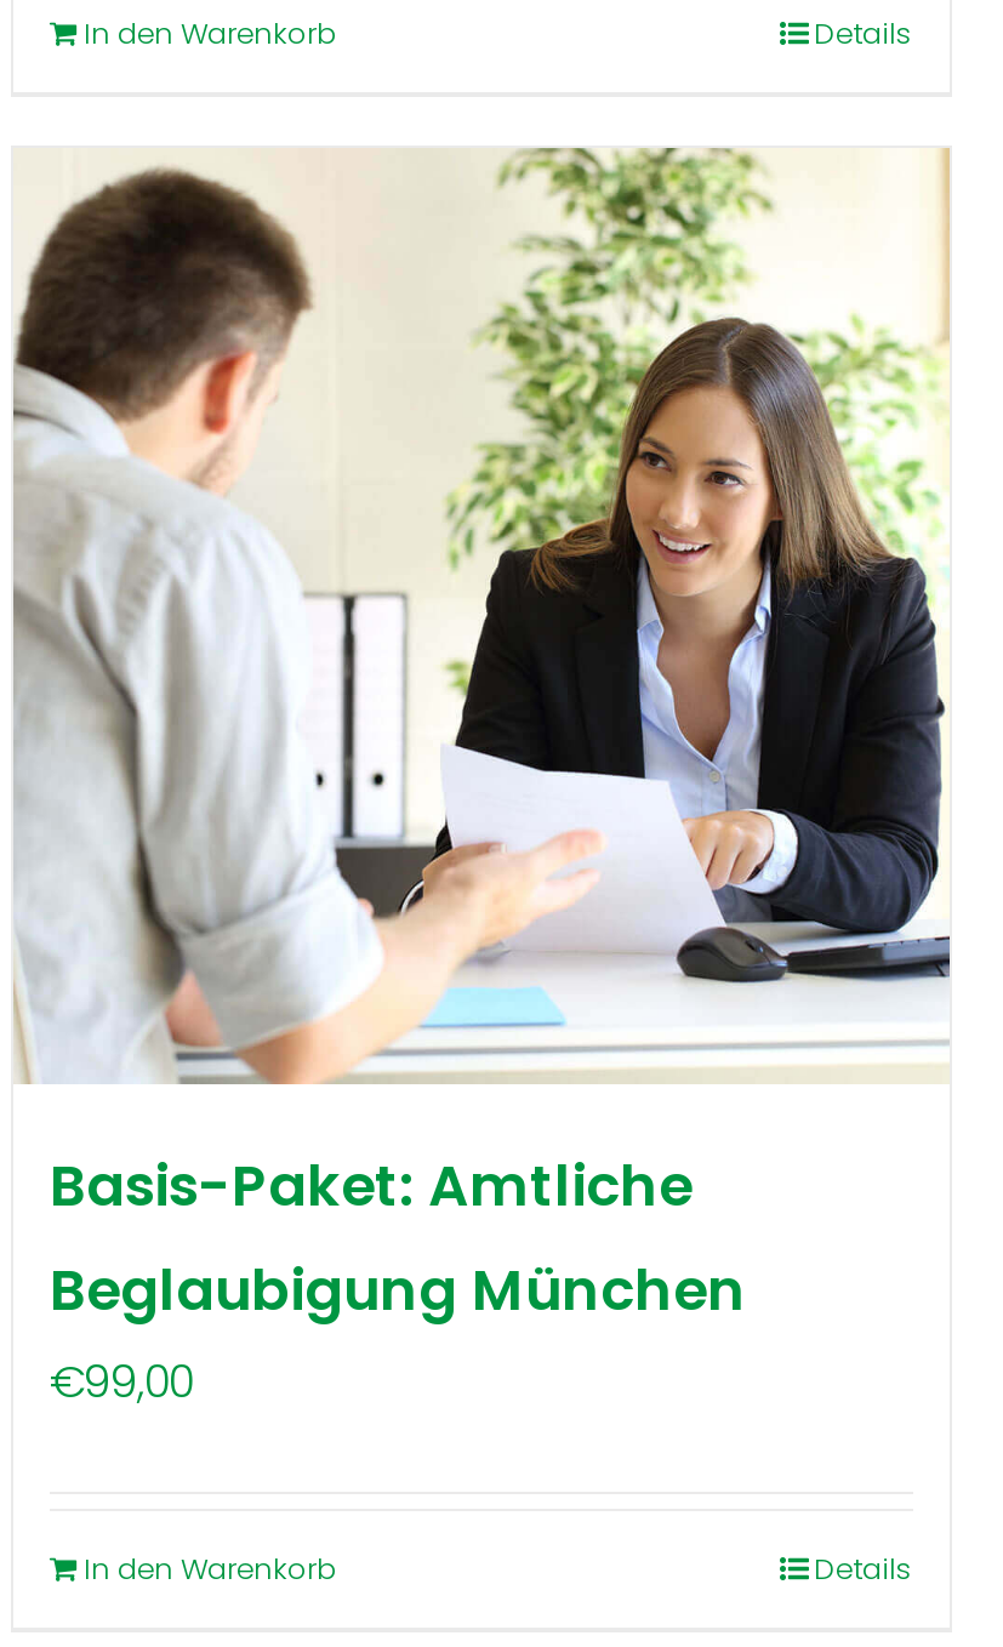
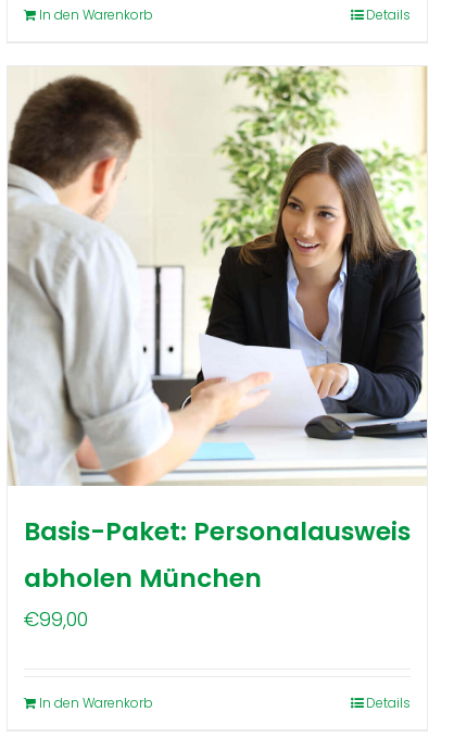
- Basis-Paket: Amtliche
+ Basis-Paket: Personalausweis

- Beglaubigung München
+ abholen München
